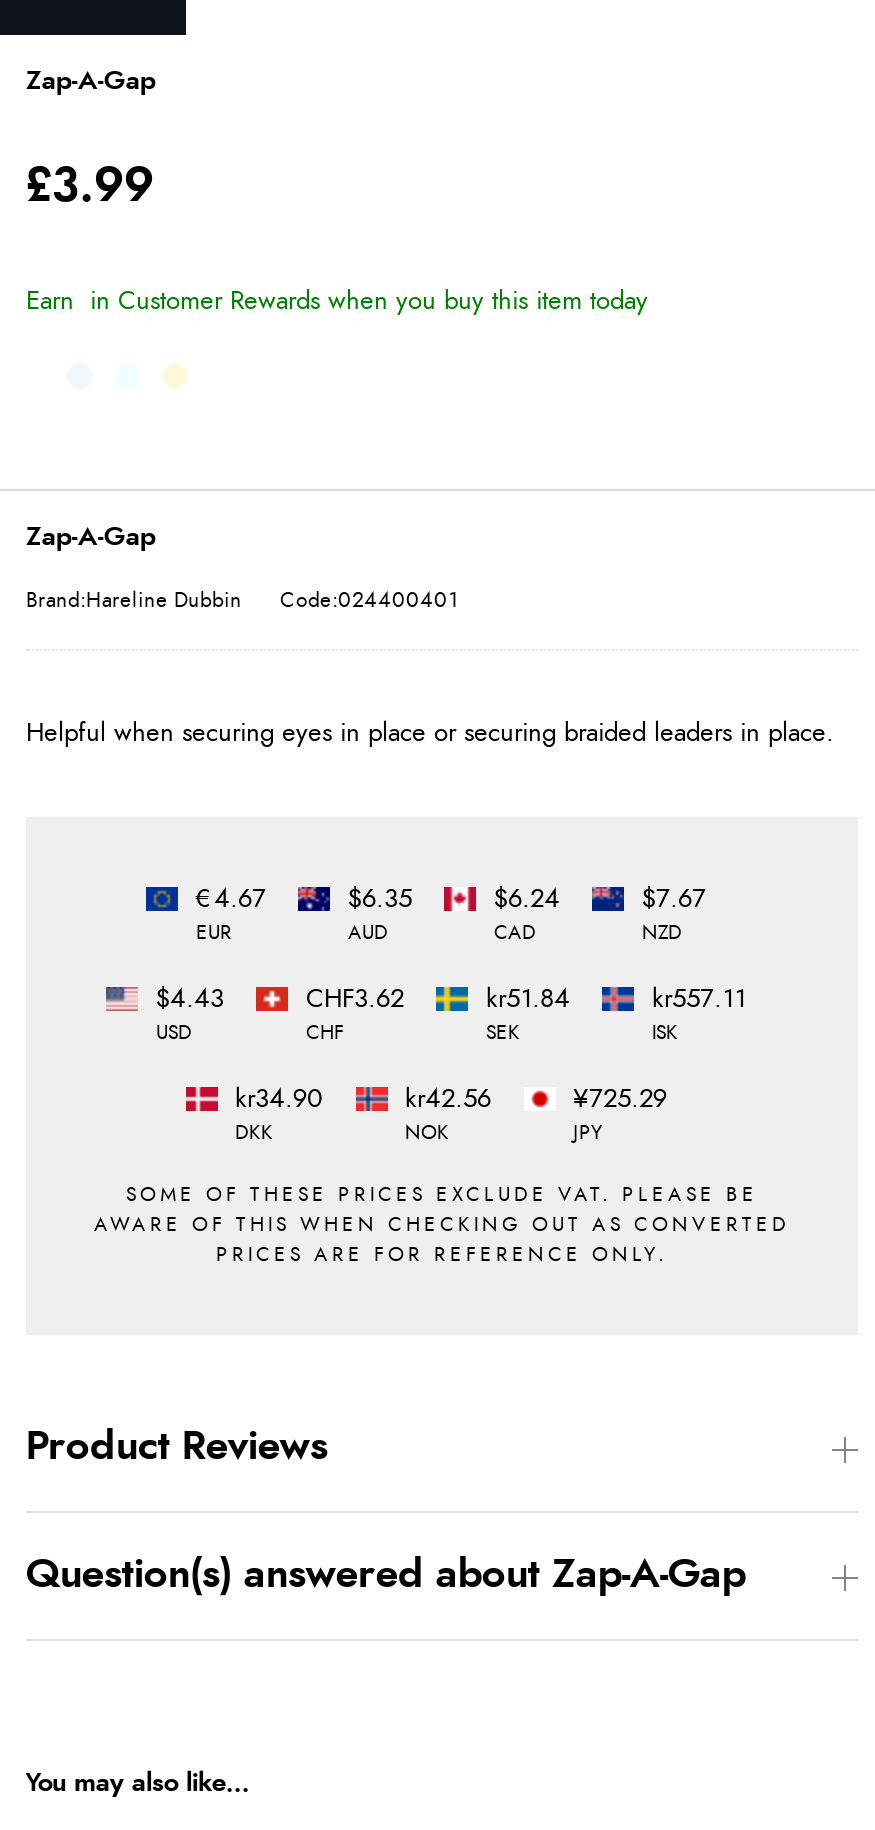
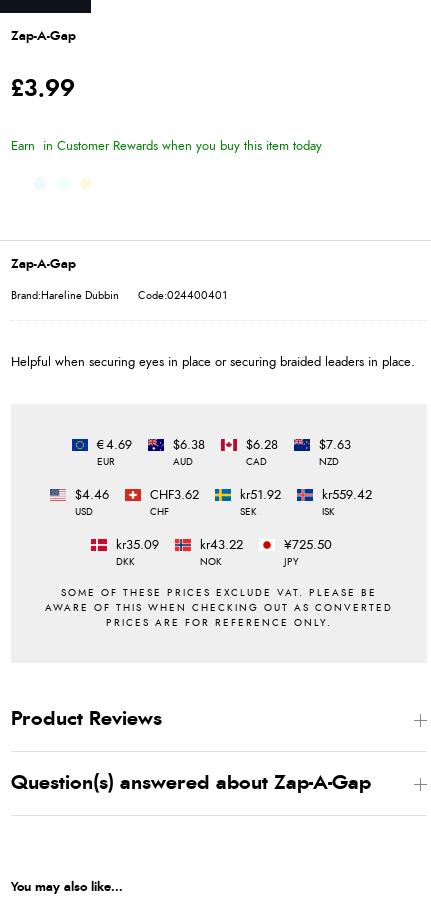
- €4.67
+ €4.69

- $6.35
+ $6.38

- $6.24
+ $6.28

- $7.67
+ $7.63

- $4.43
+ $4.46

- kr51.84
+ kr51.92

- kr557.11
+ kr559.42

- kr34.90
+ kr35.09

- kr42.56
+ kr43.22

- ¥725.29
+ ¥725.50
